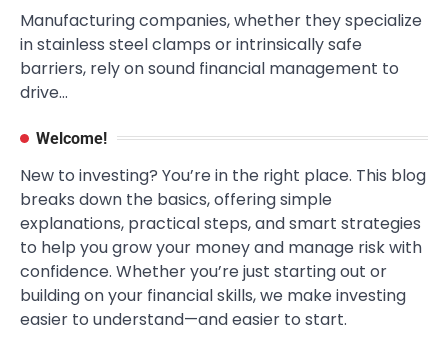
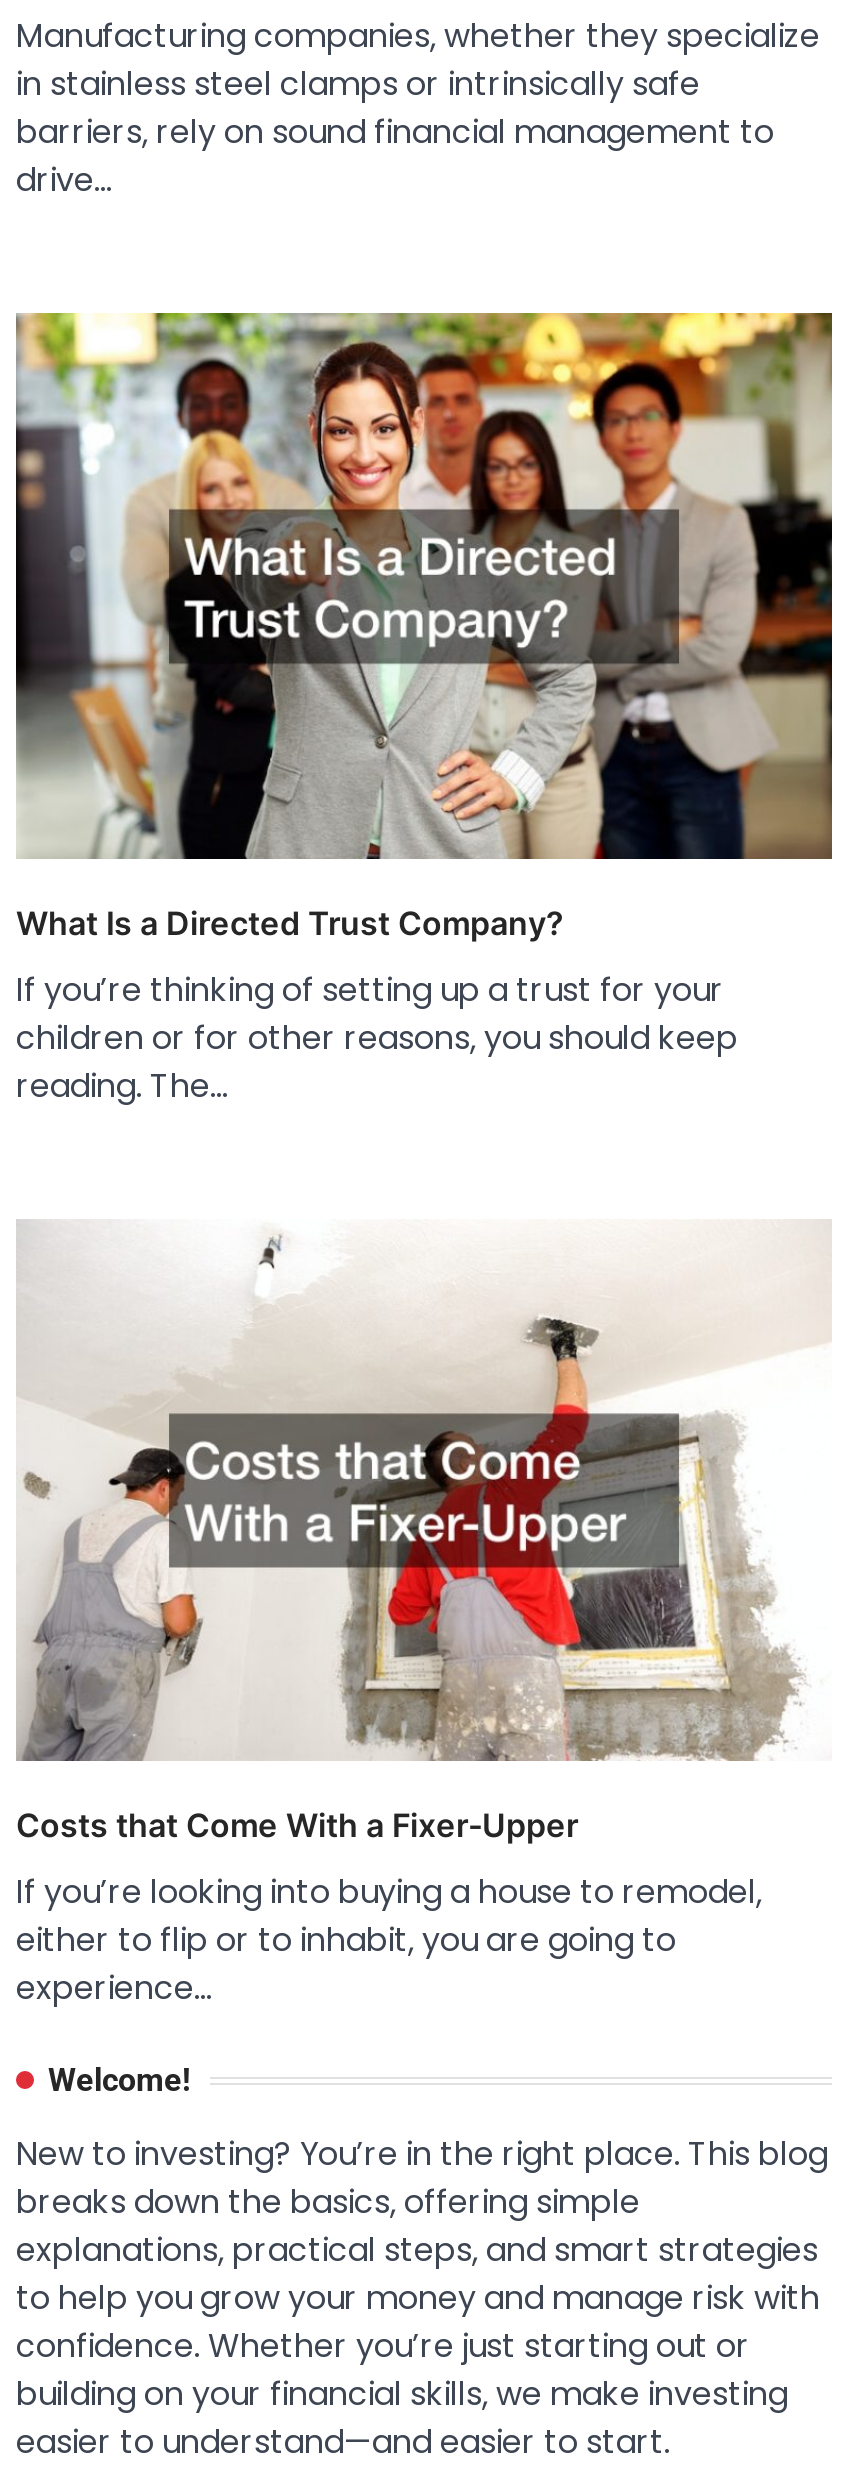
+ [image]
+ What Is a Directed Trust Company?
+ If you’re thinking of setting up a trust for your
+ children or for other reasons, you should keep
+ reading. The…

+ [image]
+ Costs that Come With a Fixer-Upper
+ If you’re looking into buying a house to remodel,
+ either to flip or to inhabit, you are going to
+ experience…
